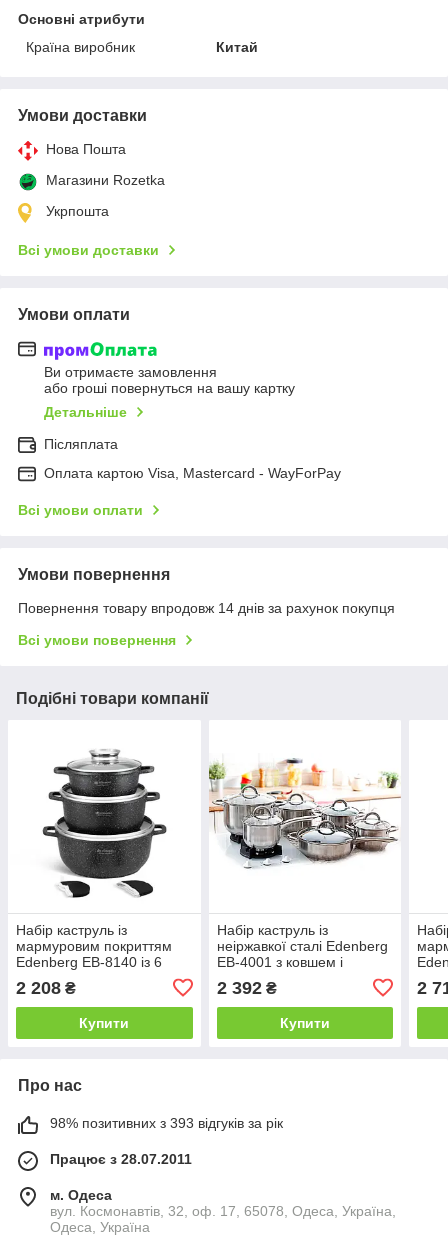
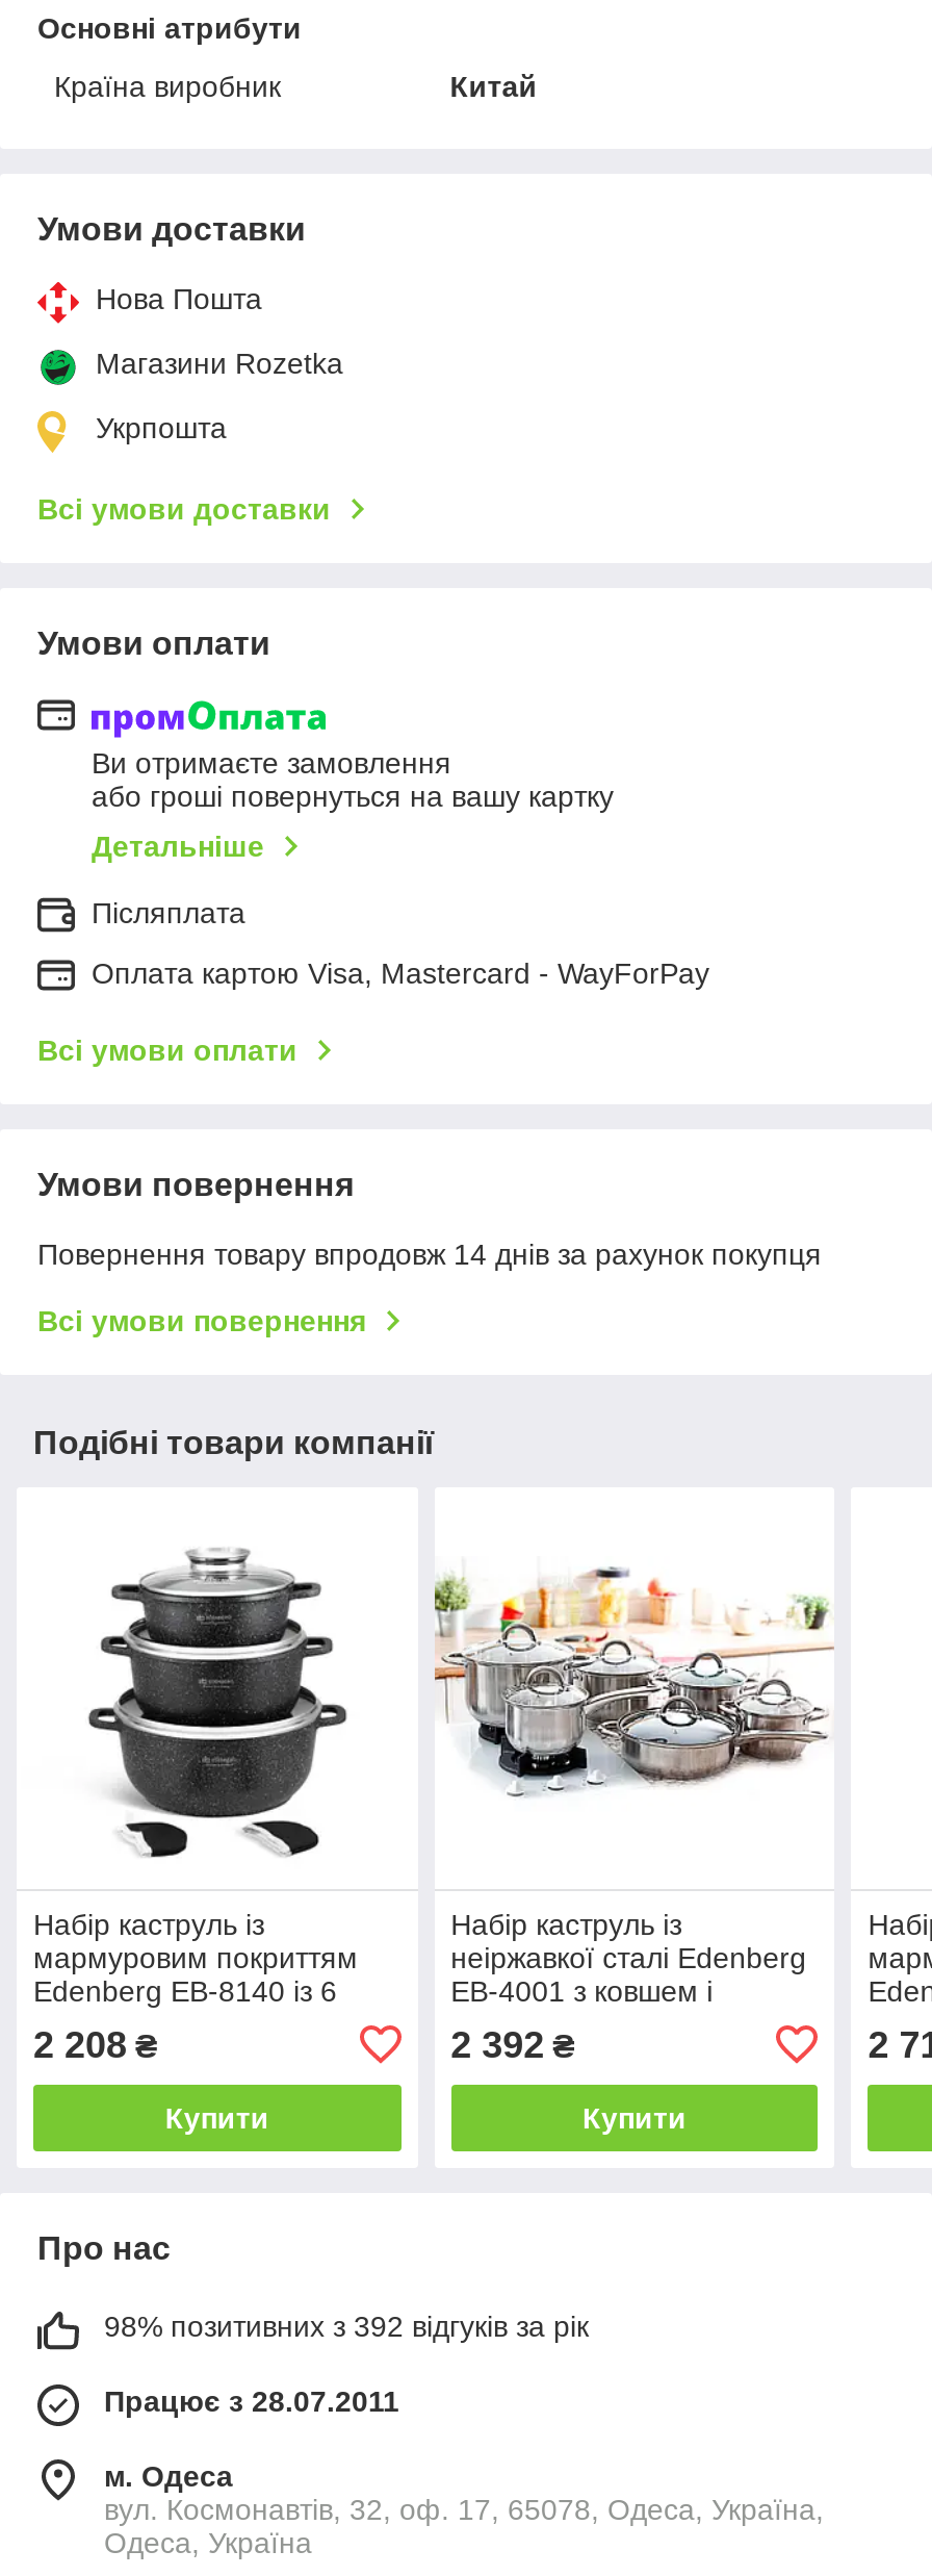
- 98% позитивних з 393 відгуків за рік
+ 98% позитивних з 392 відгуків за рік
